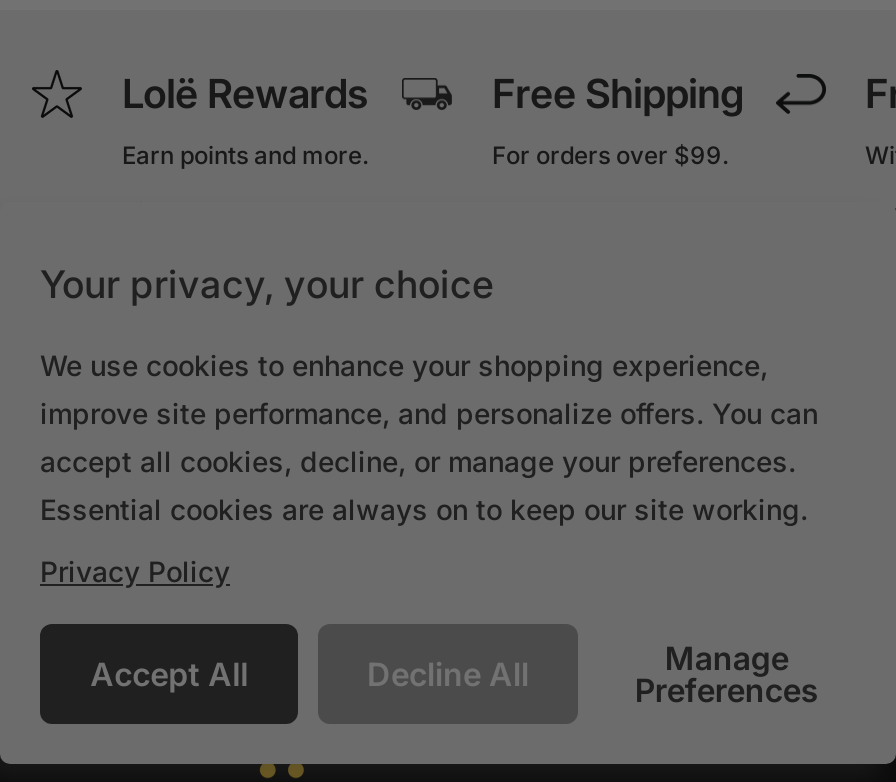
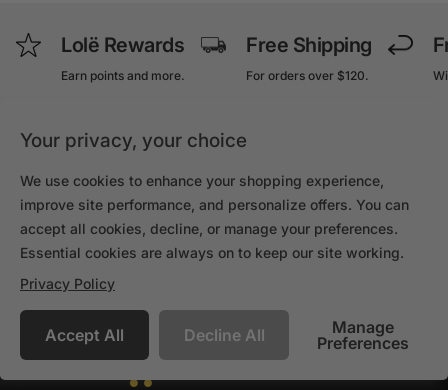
- For orders over $99.
+ For orders over $120.
